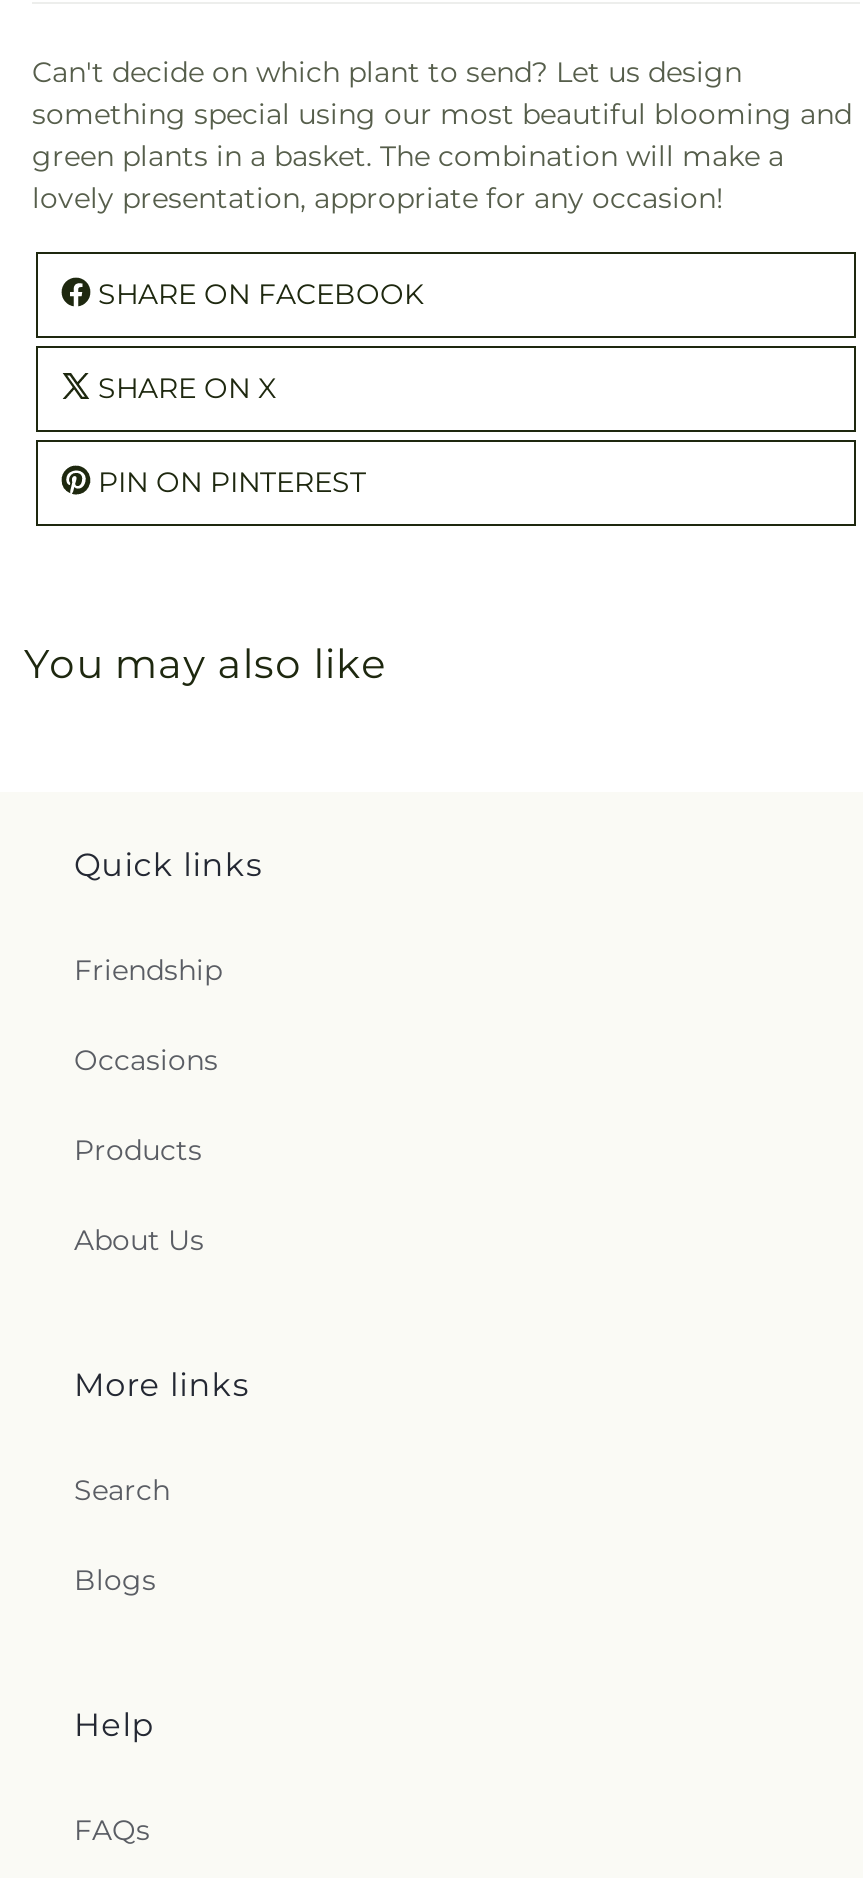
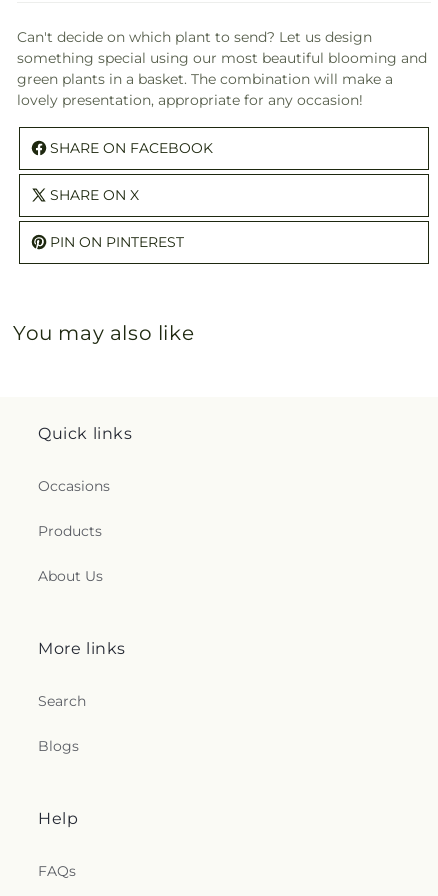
- Friendship
